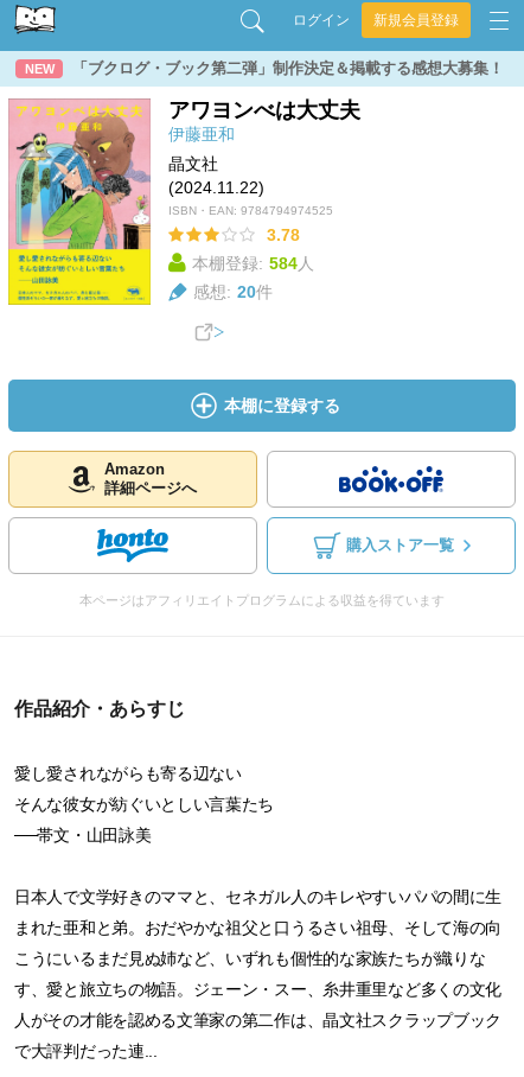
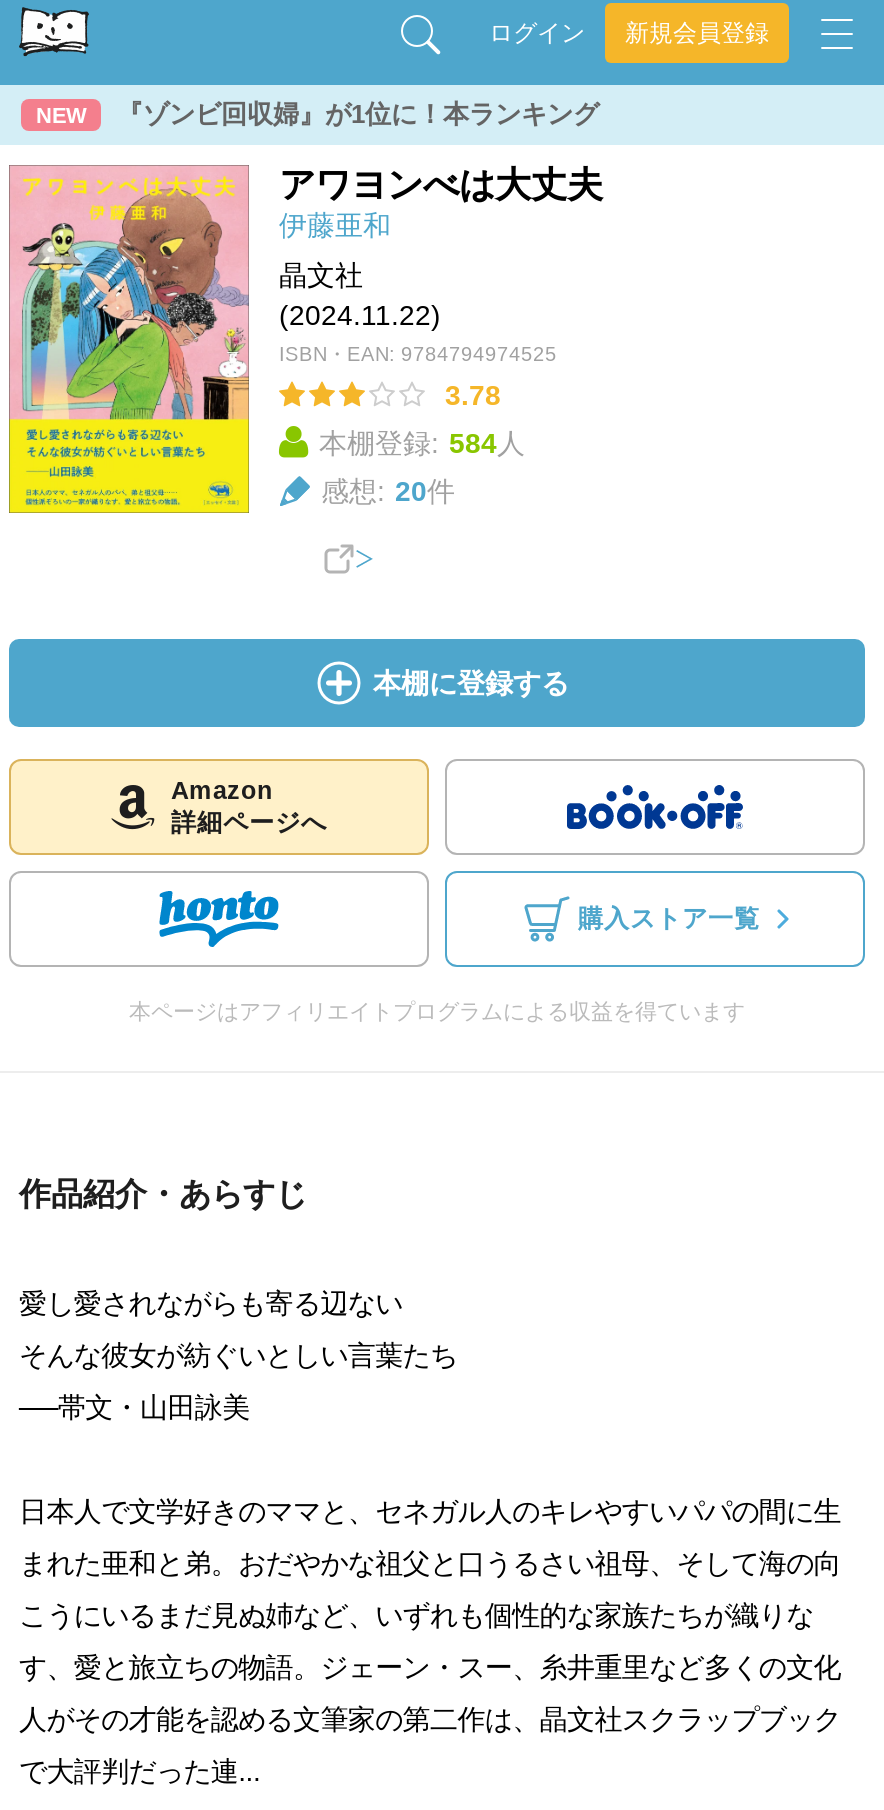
- 「ブクログ・ブック第二弾」制作決定＆掲載する感想大募集！
+ 『ゾンビ回収婦』が1位に！本ランキング
